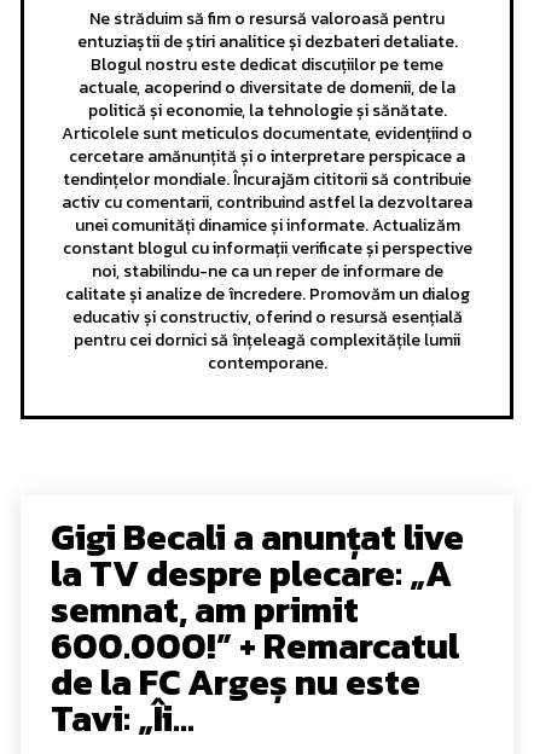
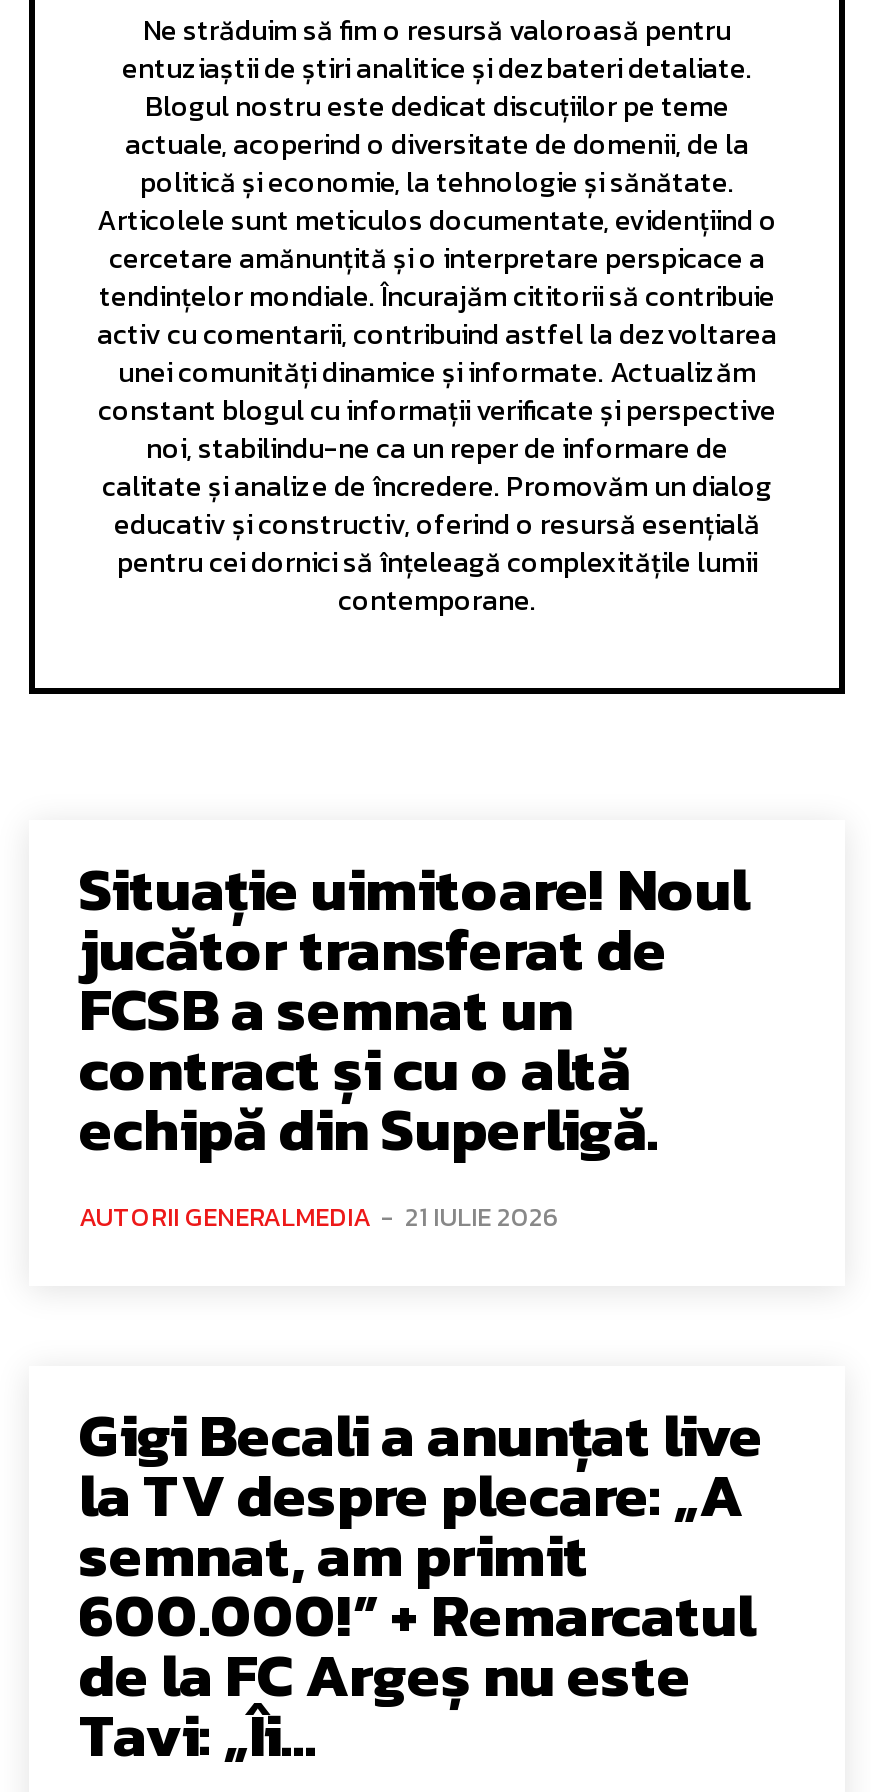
+ Situație uimitoare! Noul
+ jucător transferat de
+ FCSB a semnat un
+ contract și cu o altă
+ echipă din Superligă.
+ AUTORII GENERALMEDIA - 21 IULIE 2026
